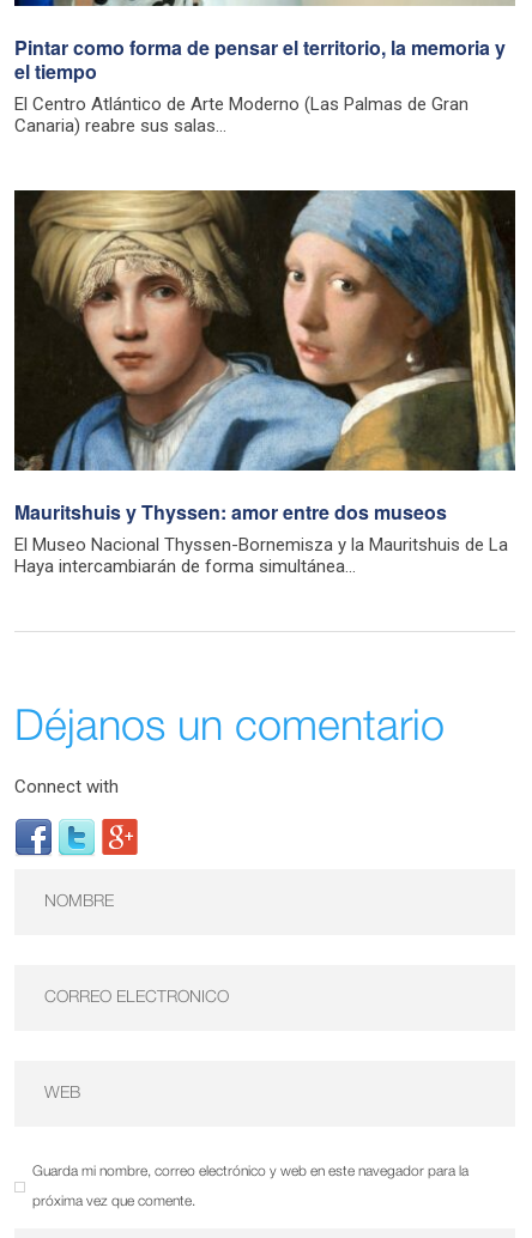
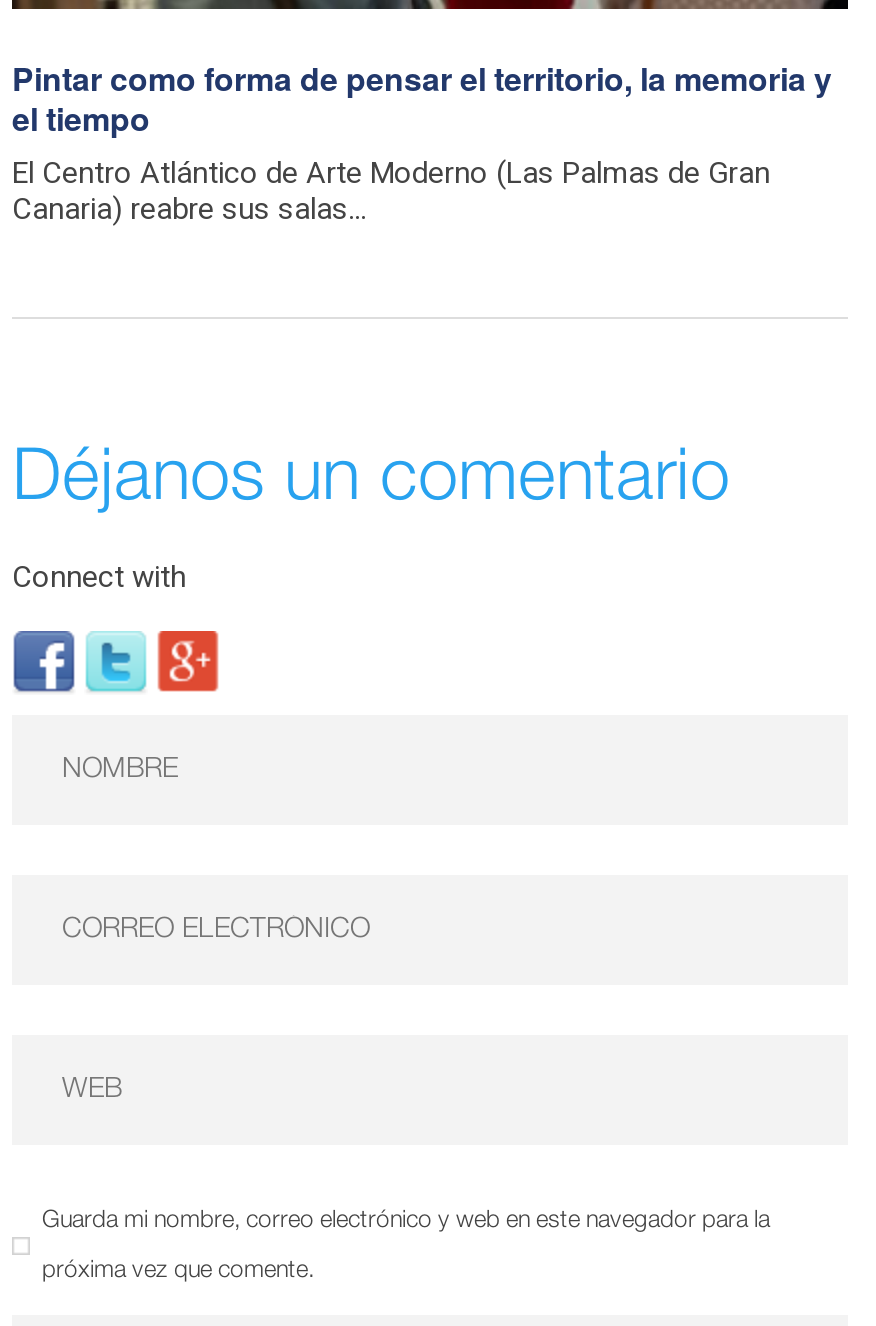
- [image]
- Mauritshuis y Thyssen: amor entre dos museos
- El Museo Nacional Thyssen-Bornemisza y la Mauritshuis de La
- Haya intercambiarán de forma simultánea...
